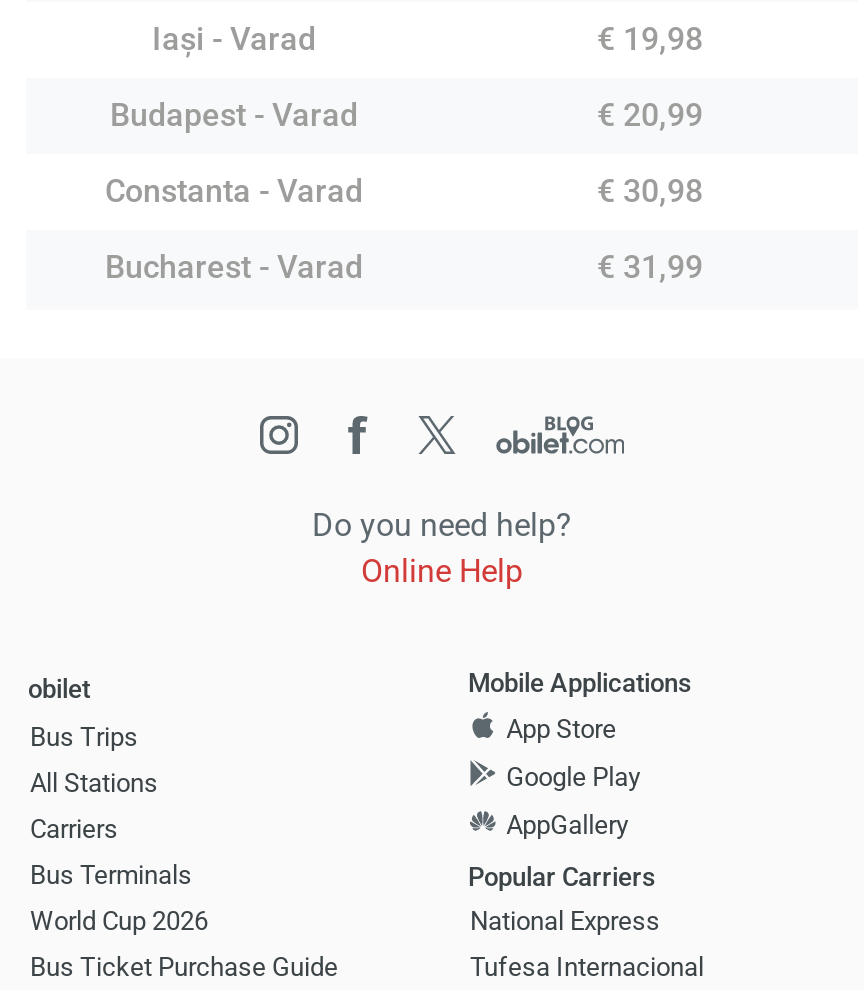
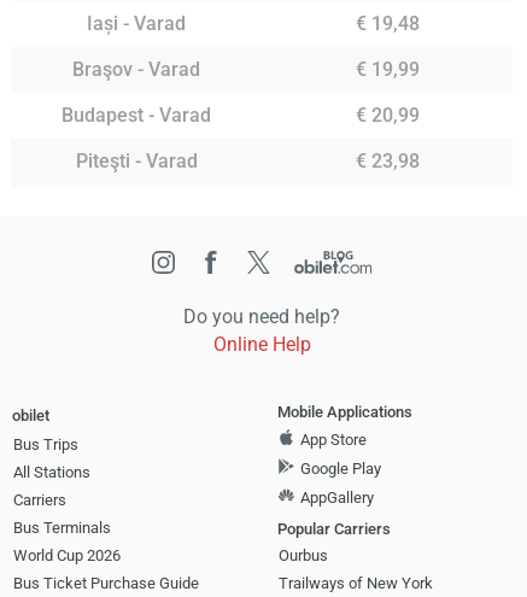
- € 19,98
+ € 19,48
+ Braşov - Varad
+ € 19,99

moved down: Budapest - Varad | € 20,99

- Constanta - Varad
- € 30,98
- Bucharest - Varad
- € 31,99
+ Piteşti - Varad
+ € 23,98

- National Express
+ Ourbus

- Tufesa Internacional
+ Trailways of New York
